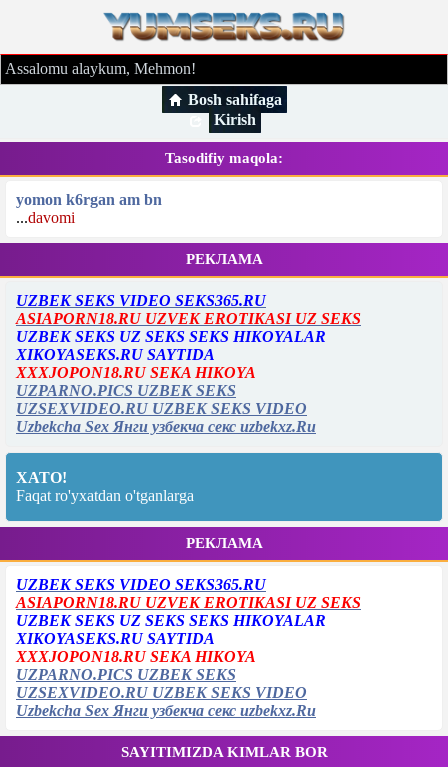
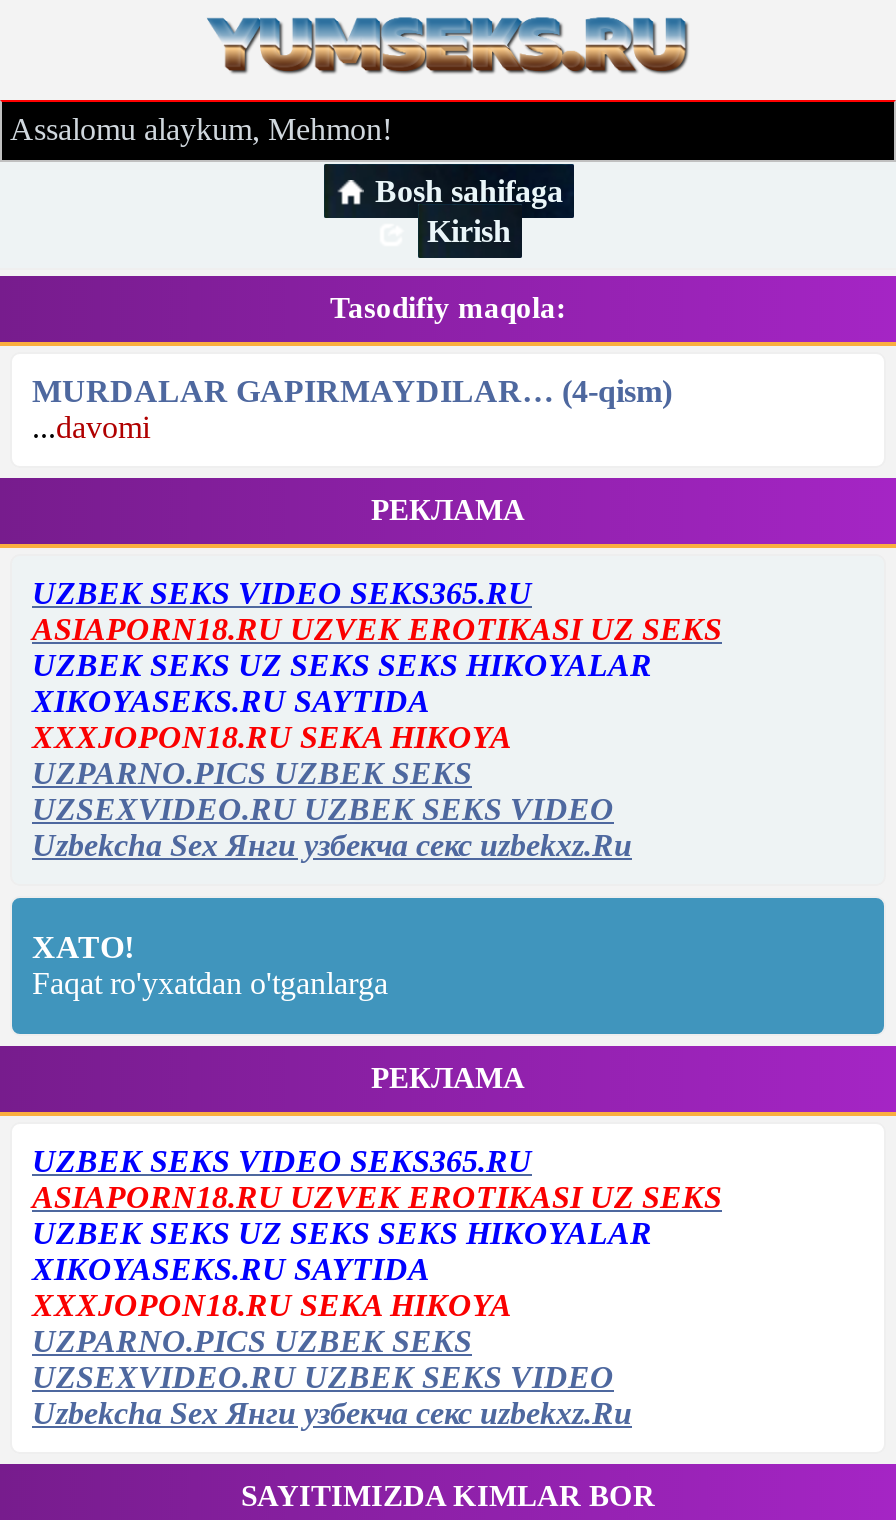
- yomon k6rgan am bn
+ MURDALAR GAPIRMAYDILAR… (4-qism)
